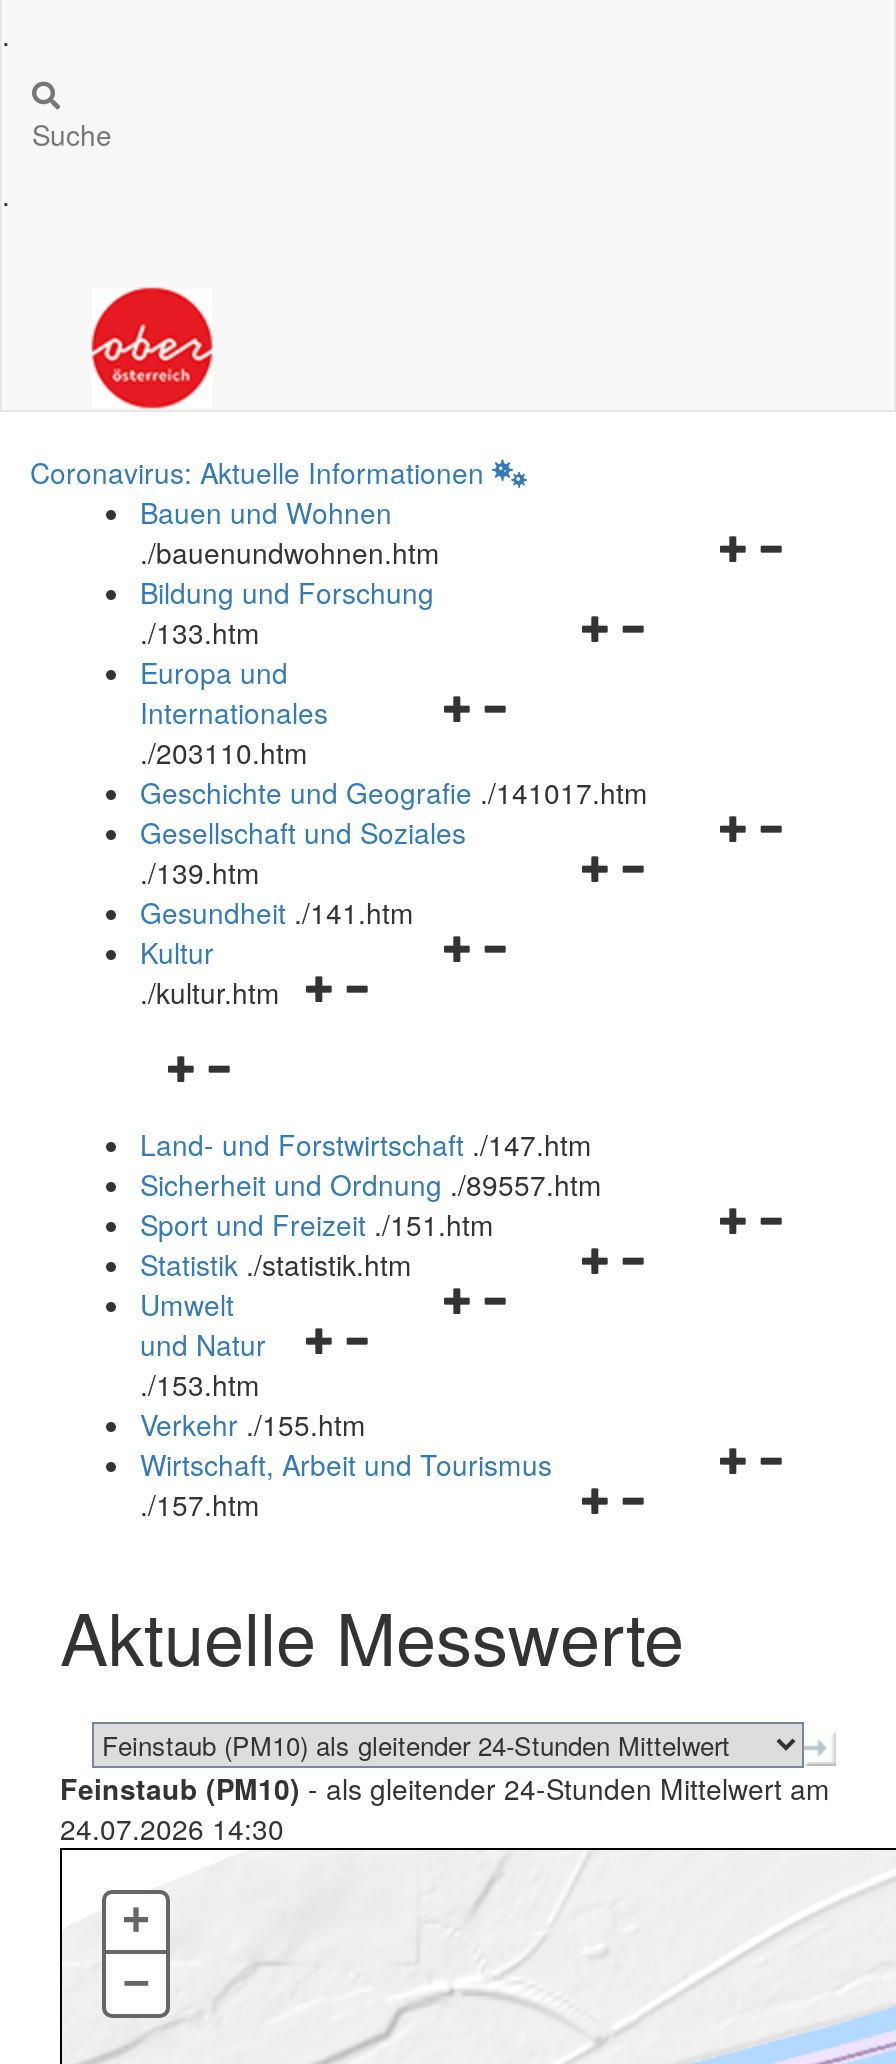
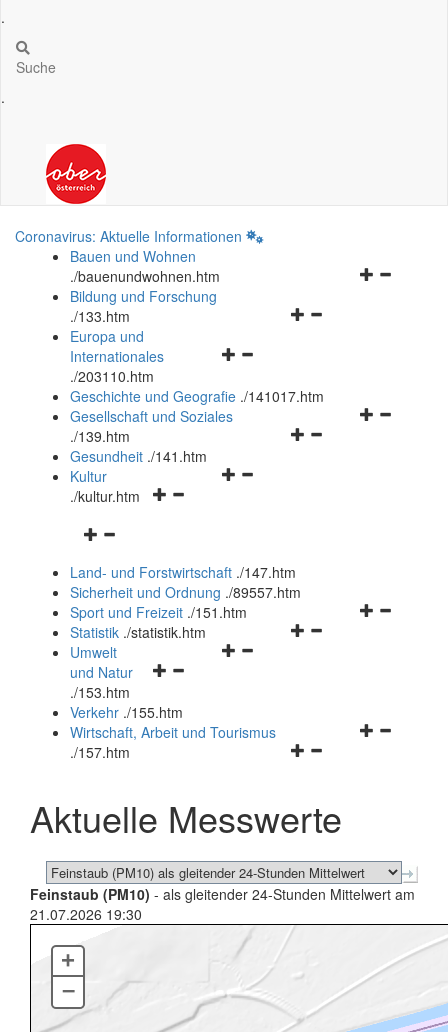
- 24.07.2026 14:30
+ 21.07.2026 19:30
